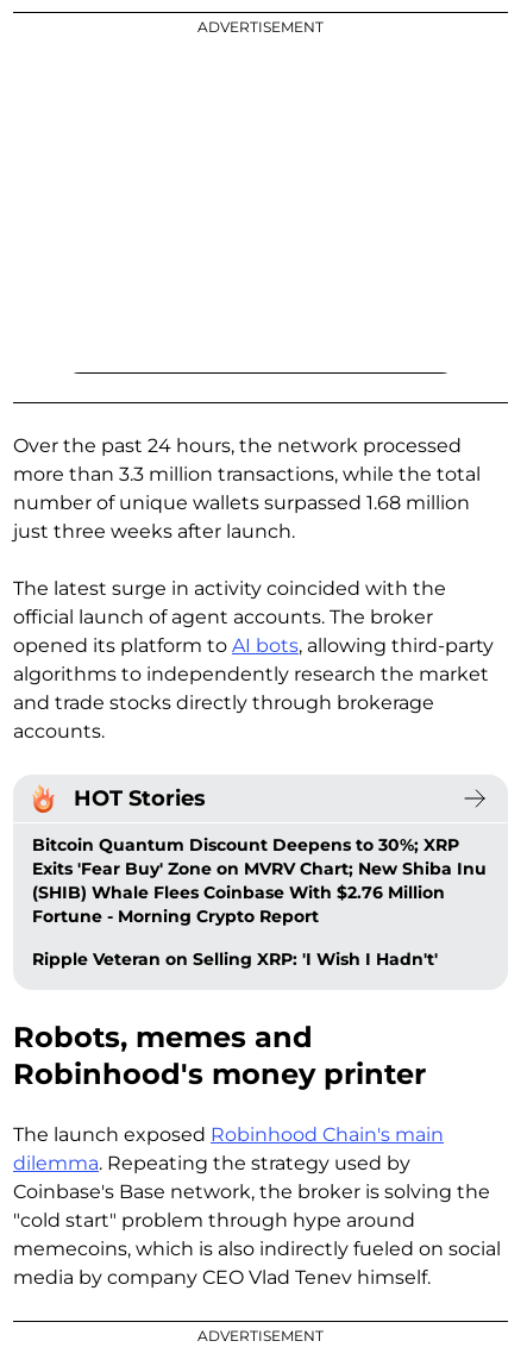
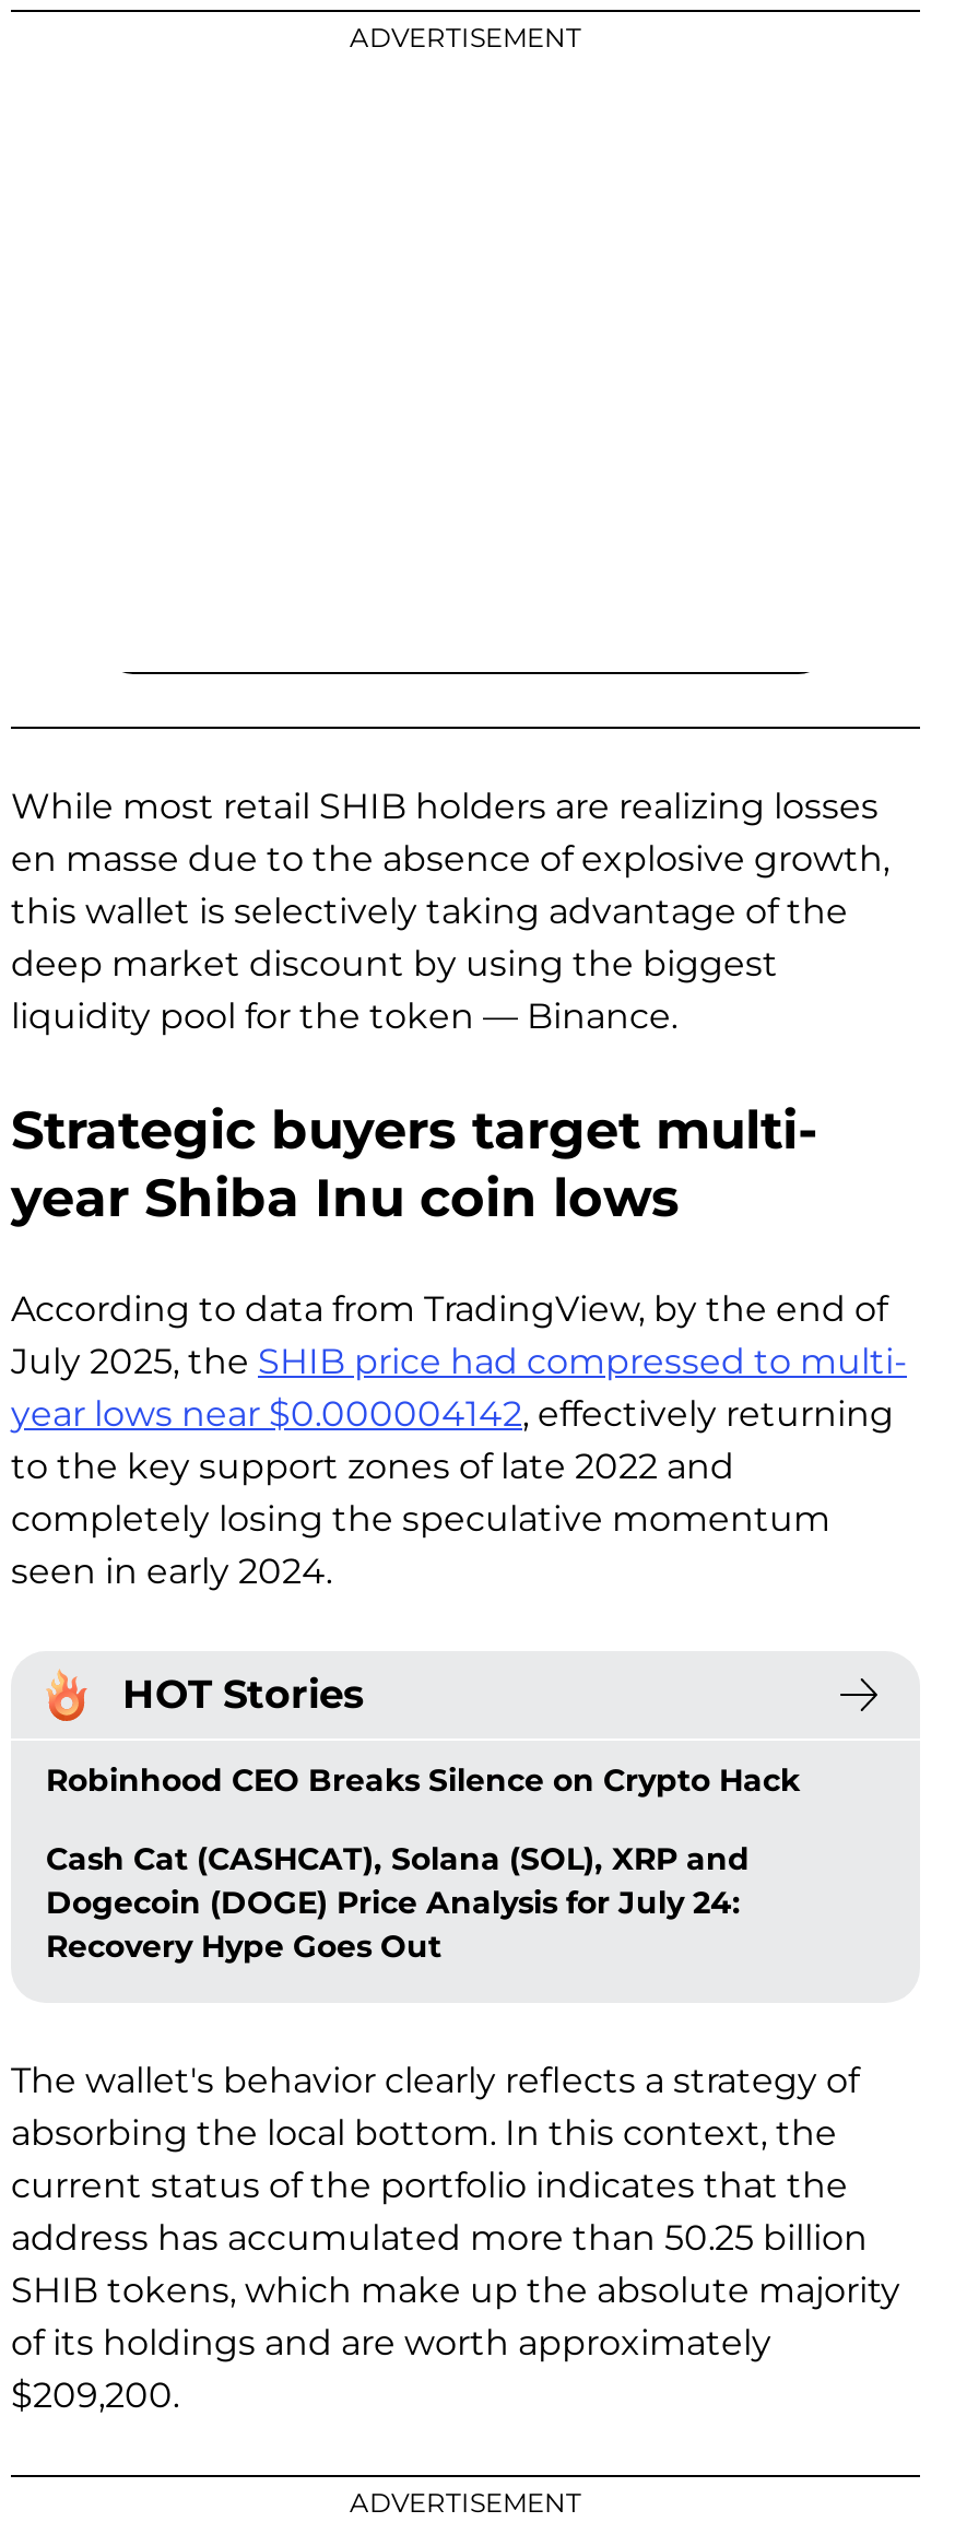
- Over the past 24 hours, the network processed
- more than 3.3 million transactions, while the total
- number of unique wallets surpassed 1.68 million
- just three weeks after launch.
- The latest surge in activity coincided with the
- official launch of agent accounts. The broker
- opened its platform to AI bots, allowing third-party
- algorithms to independently research the market
- and trade stocks directly through brokerage
- accounts.
+ While most retail SHIB holders are realizing losses
+ en masse due to the absence of explosive growth,
+ this wallet is selectively taking advantage of the
+ deep market discount by using the biggest
+ liquidity pool for the token — Binance.
+ Strategic buyers target multi-
+ year Shiba Inu coin lows
+ According to data from TradingView, by the end of
+ July 2025, the SHIB price had compressed to multi-
+ year lows near $0.000004142, effectively returning
+ to the key support zones of late 2022 and
+ completely losing the speculative momentum
+ seen in early 2024.

moved down: HOT Stories

- Bitcoin Quantum Discount Deepens to 30%; XRP
- Exits 'Fear Buy' Zone on MVRV Chart; New Shiba Inu
- (SHIB) Whale Flees Coinbase With $2.76 Million
- Fortune - Morning Crypto Report
- Ripple Veteran on Selling XRP: 'I Wish I Hadn't'
- Robots, memes and
- Robinhood's money printer
- The launch exposed Robinhood Chain's main
- dilemma. Repeating the strategy used by
- Coinbase's Base network, the broker is solving the
- "cold start" problem through hype around
- memecoins, which is also indirectly fueled on social
- media by company CEO Vlad Tenev himself.
+ Robinhood CEO Breaks Silence on Crypto Hack
+ Cash Cat (CASHCAT), Solana (SOL), XRP and
+ Dogecoin (DOGE) Price Analysis for July 24:
+ Recovery Hype Goes Out
+ The wallet's behavior clearly reflects a strategy of
+ absorbing the local bottom. In this context, the
+ current status of the portfolio indicates that the
+ address has accumulated more than 50.25 billion
+ SHIB tokens, which make up the absolute majority
+ of its holdings and are worth approximately
+ $209,200.
